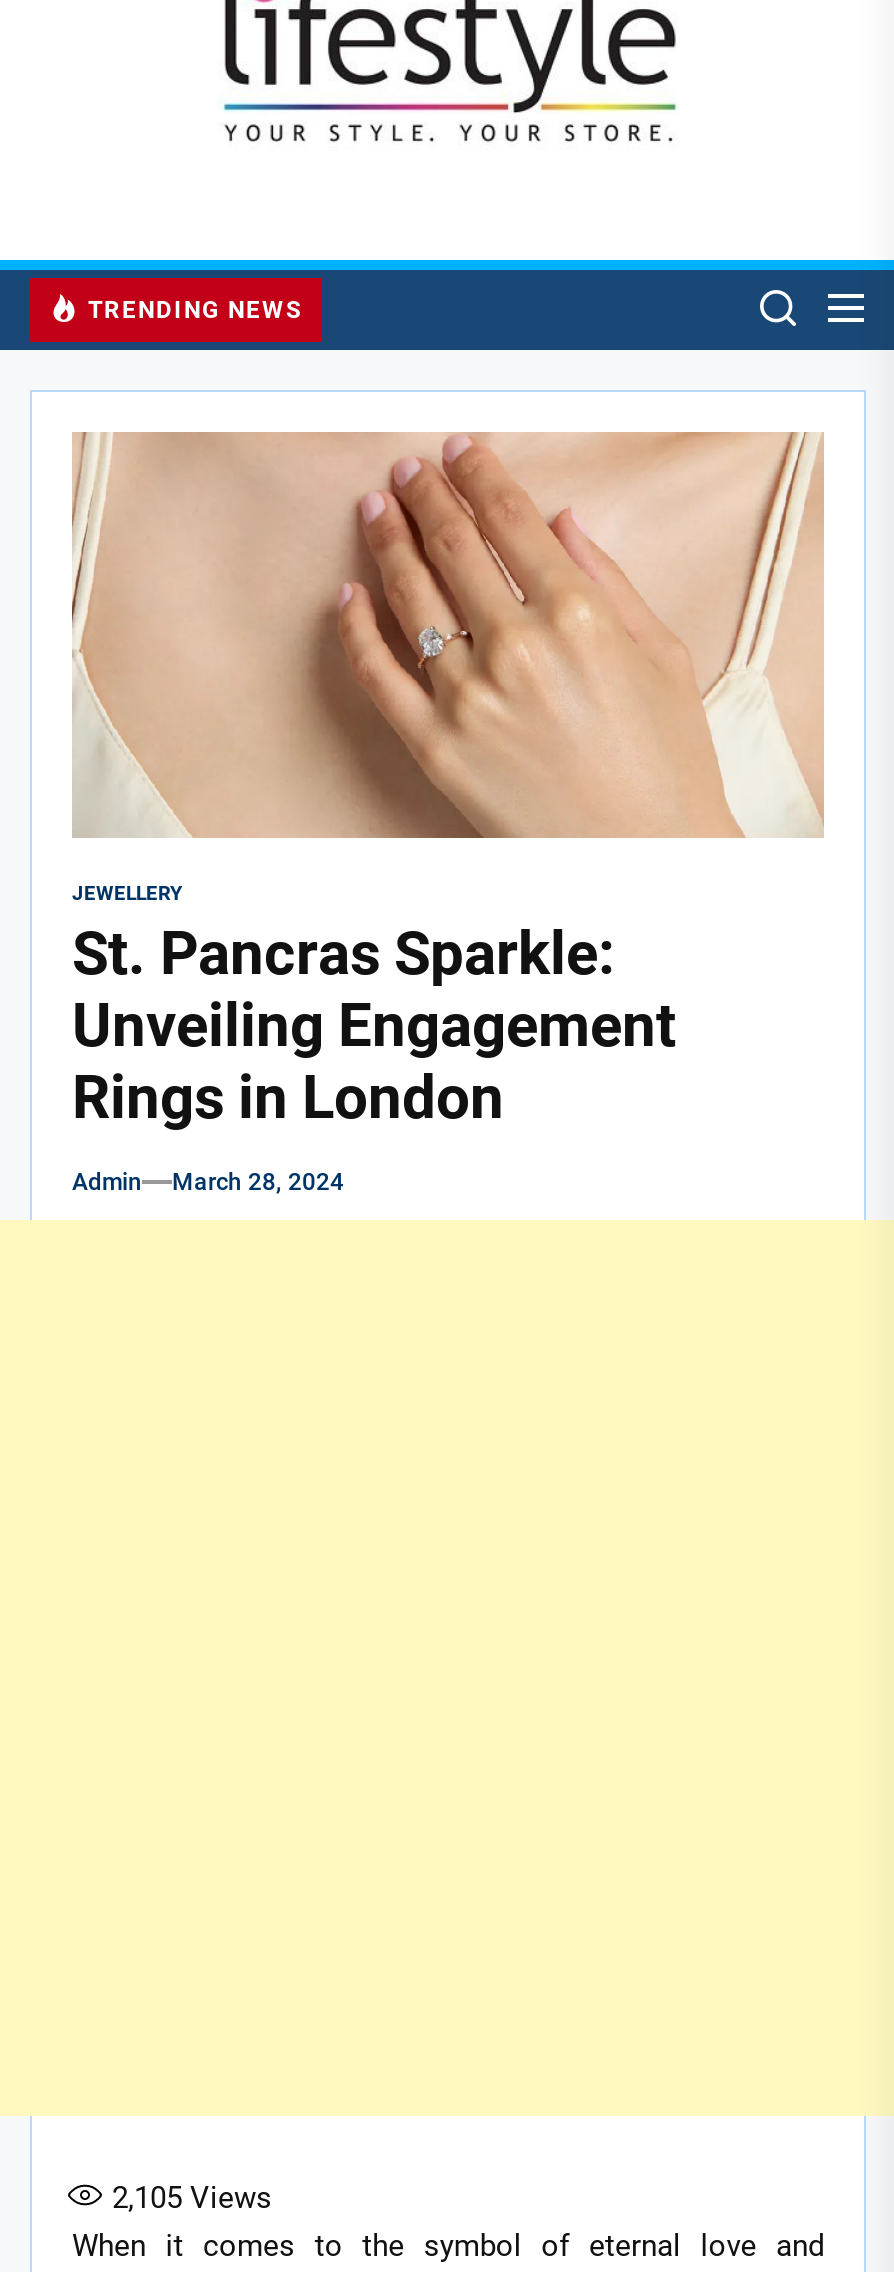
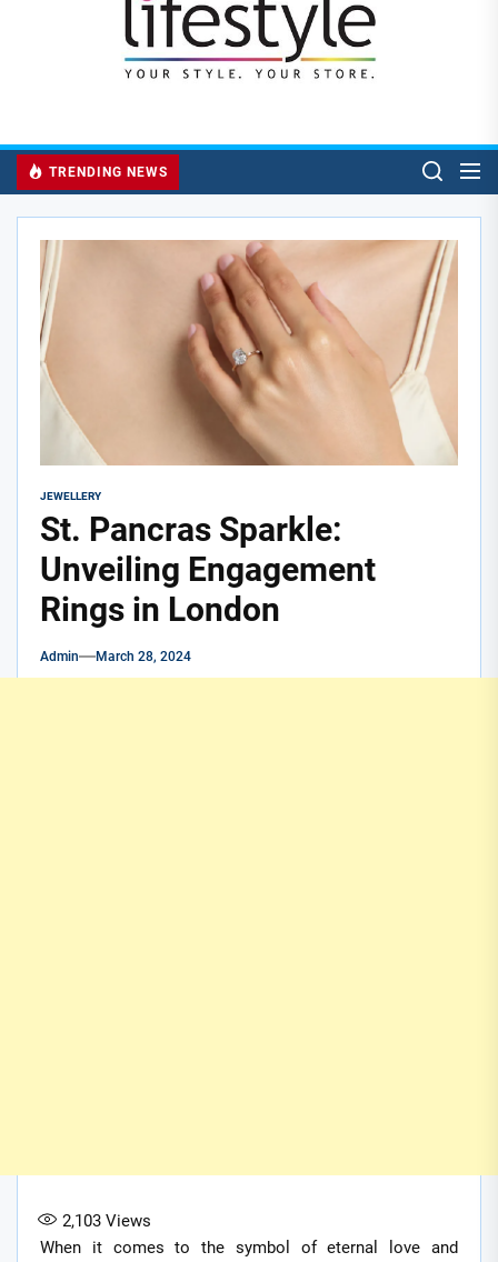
- 2,105 Views
+ 2,103 Views
